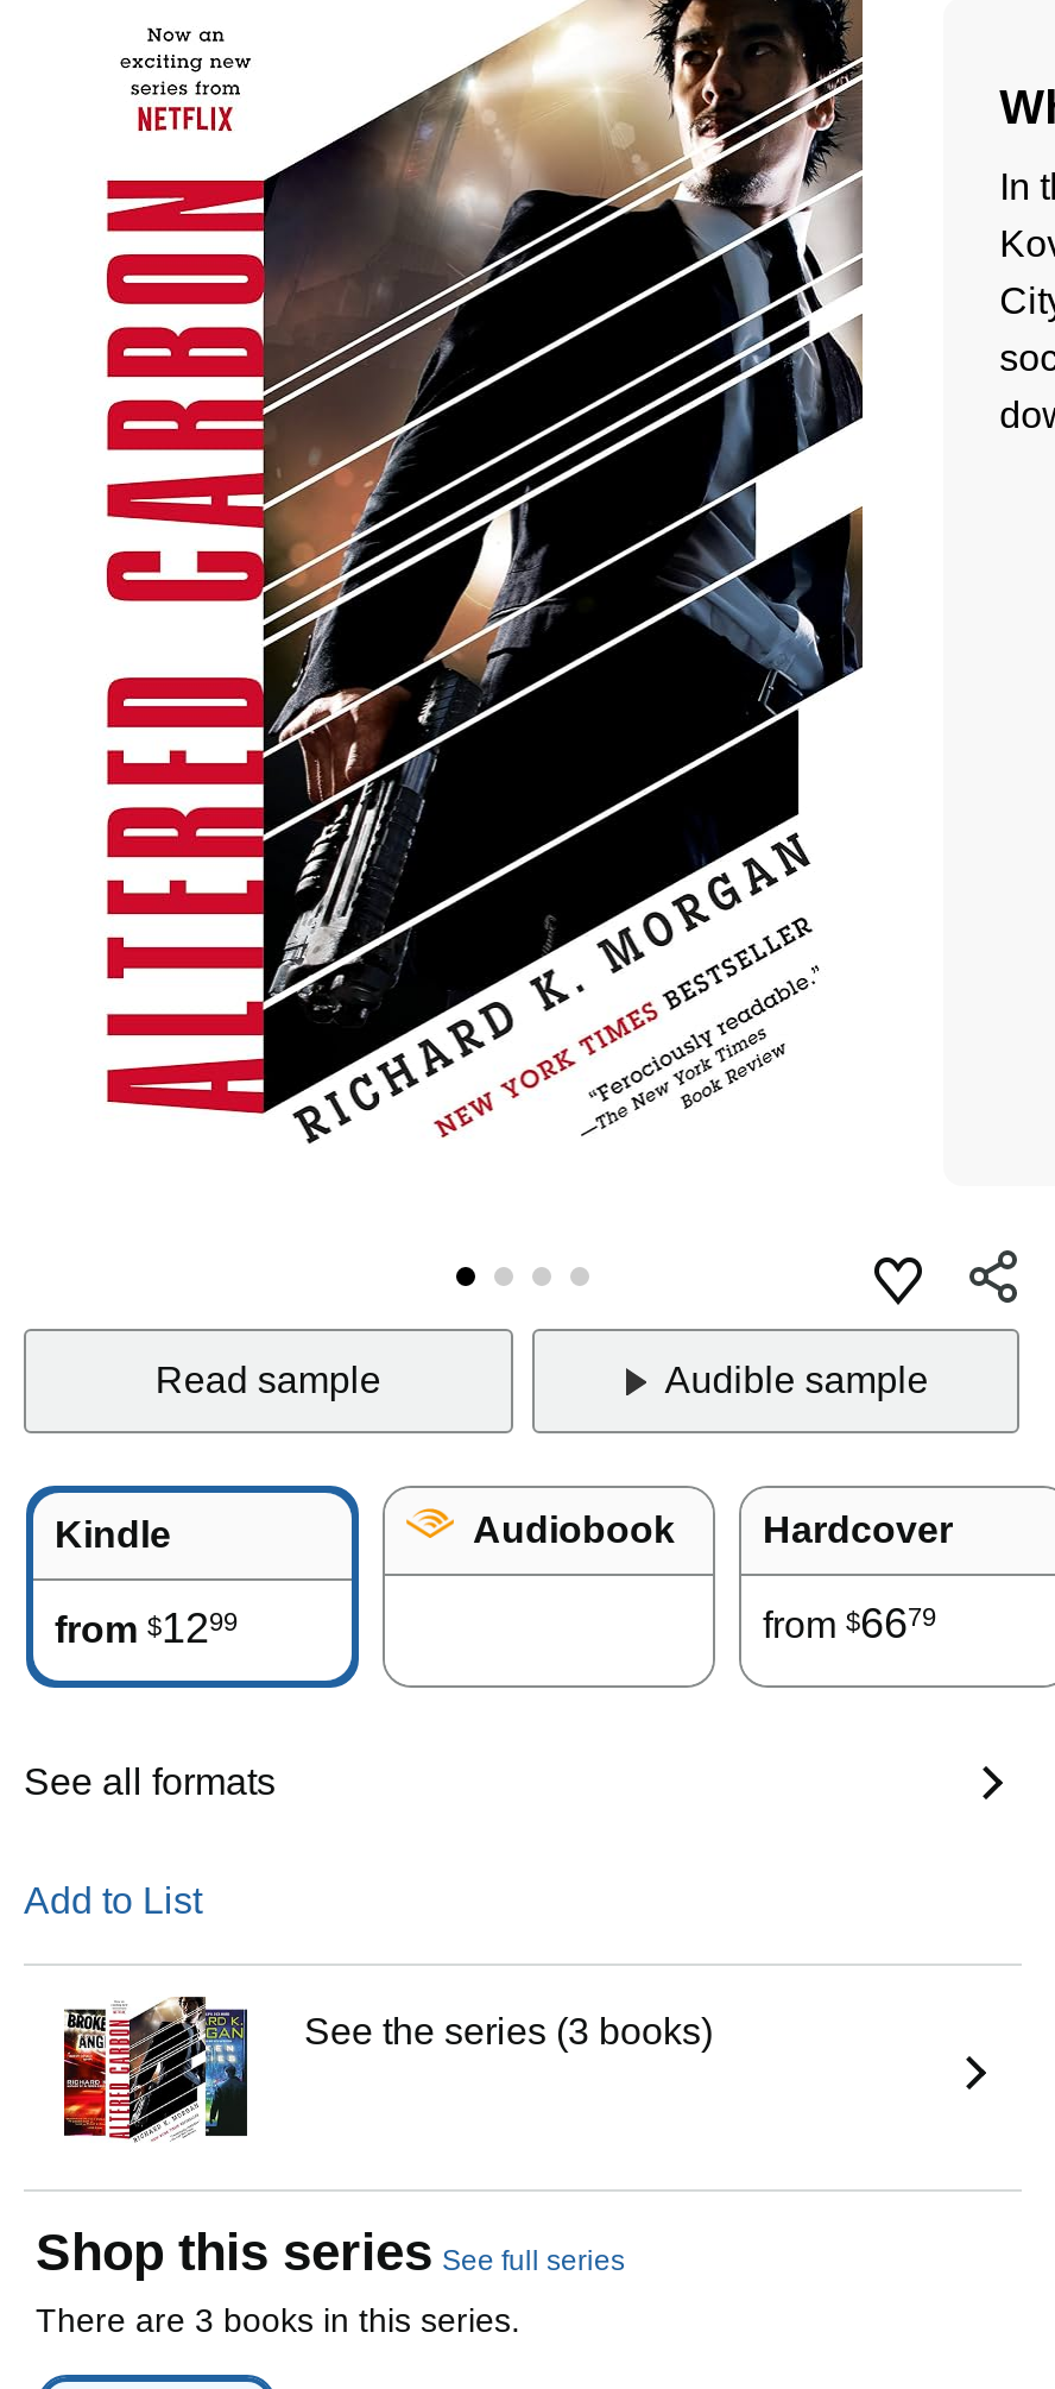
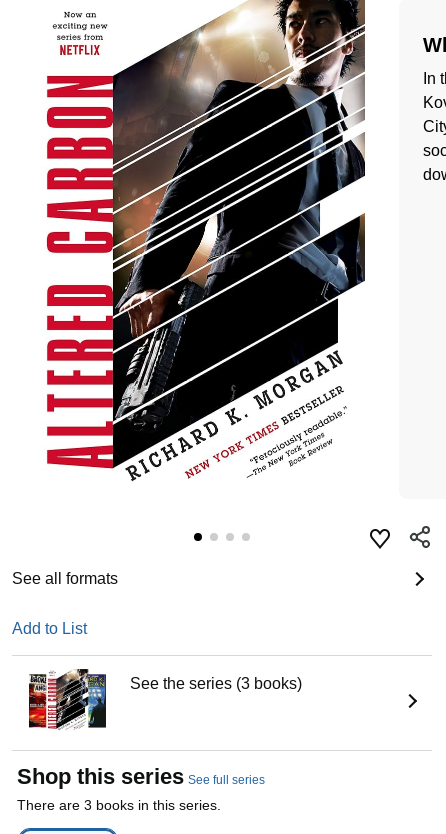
- Read sample
- Audible sample

- [image]
- Kindle
- from $1299

- Audiobook
- Hardcover
- from $6679
